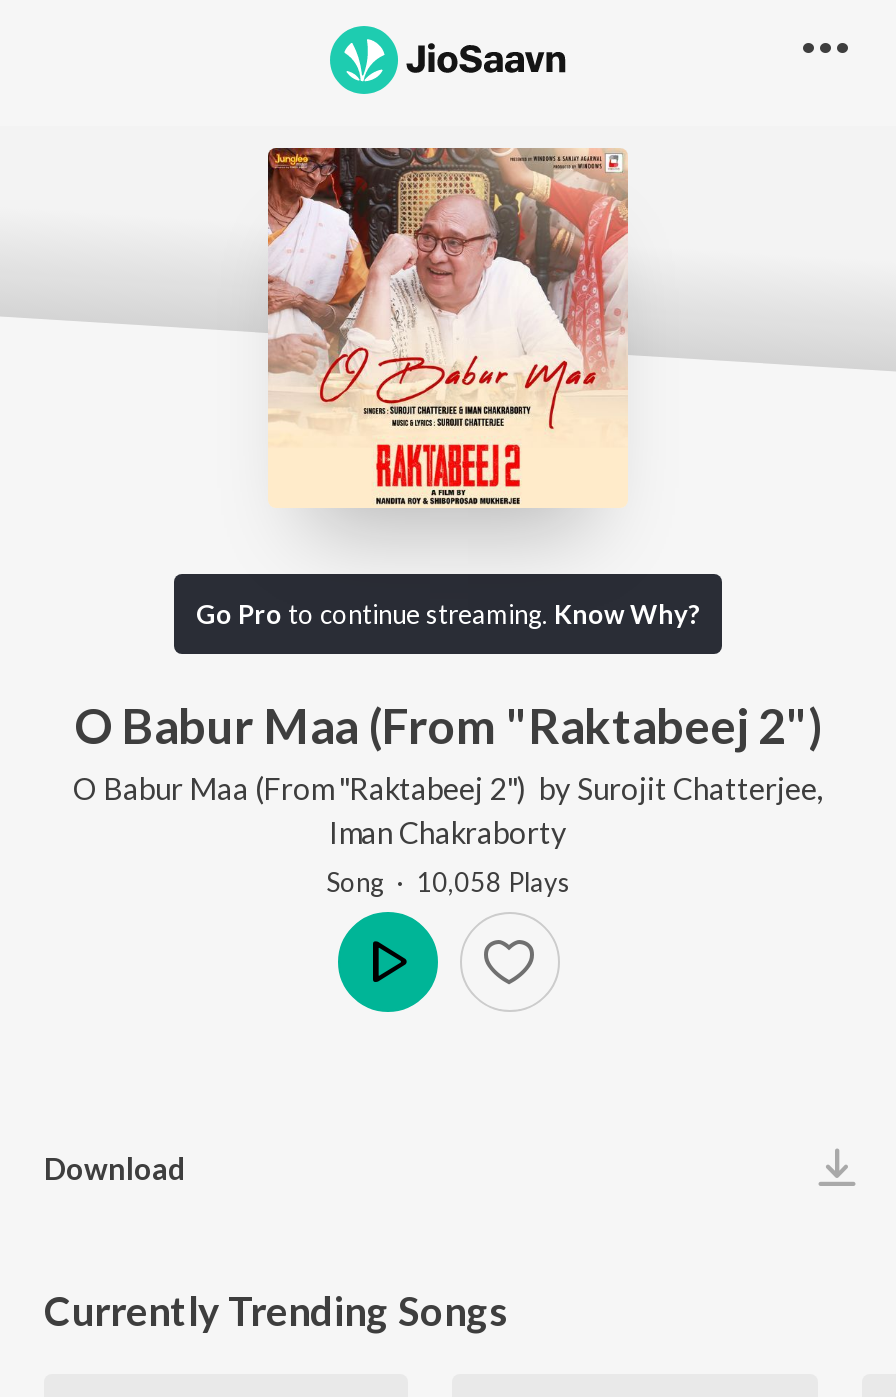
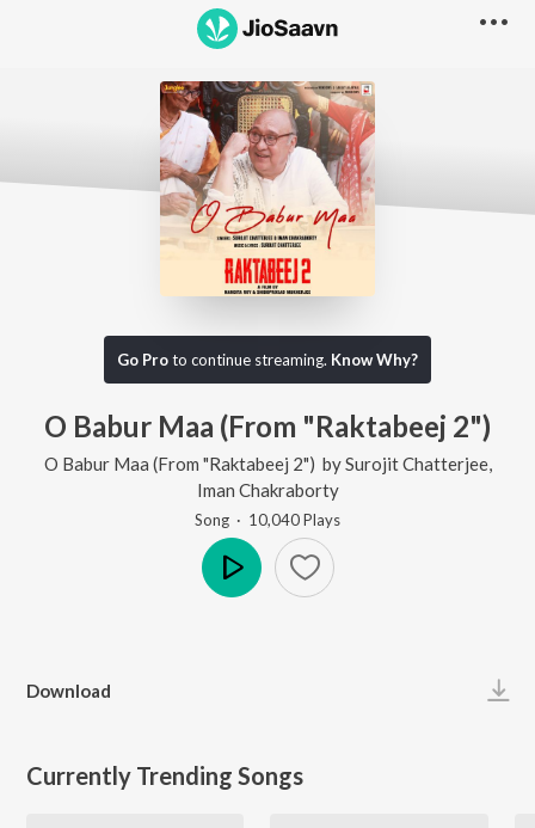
- Song · 10,058 Plays
+ Song · 10,040 Plays
